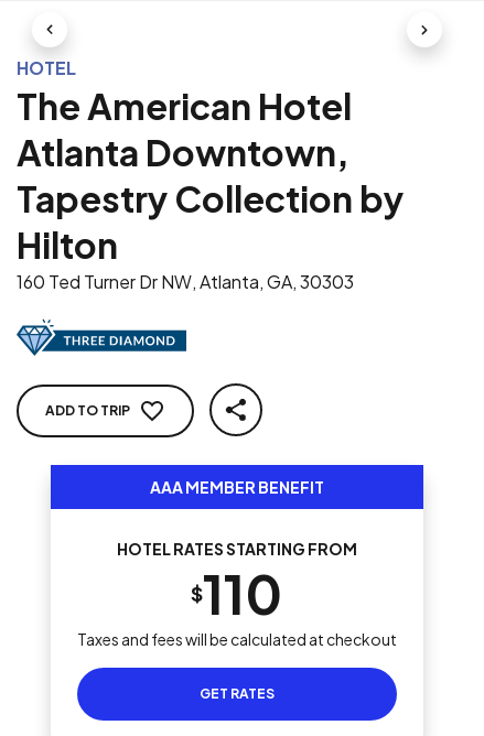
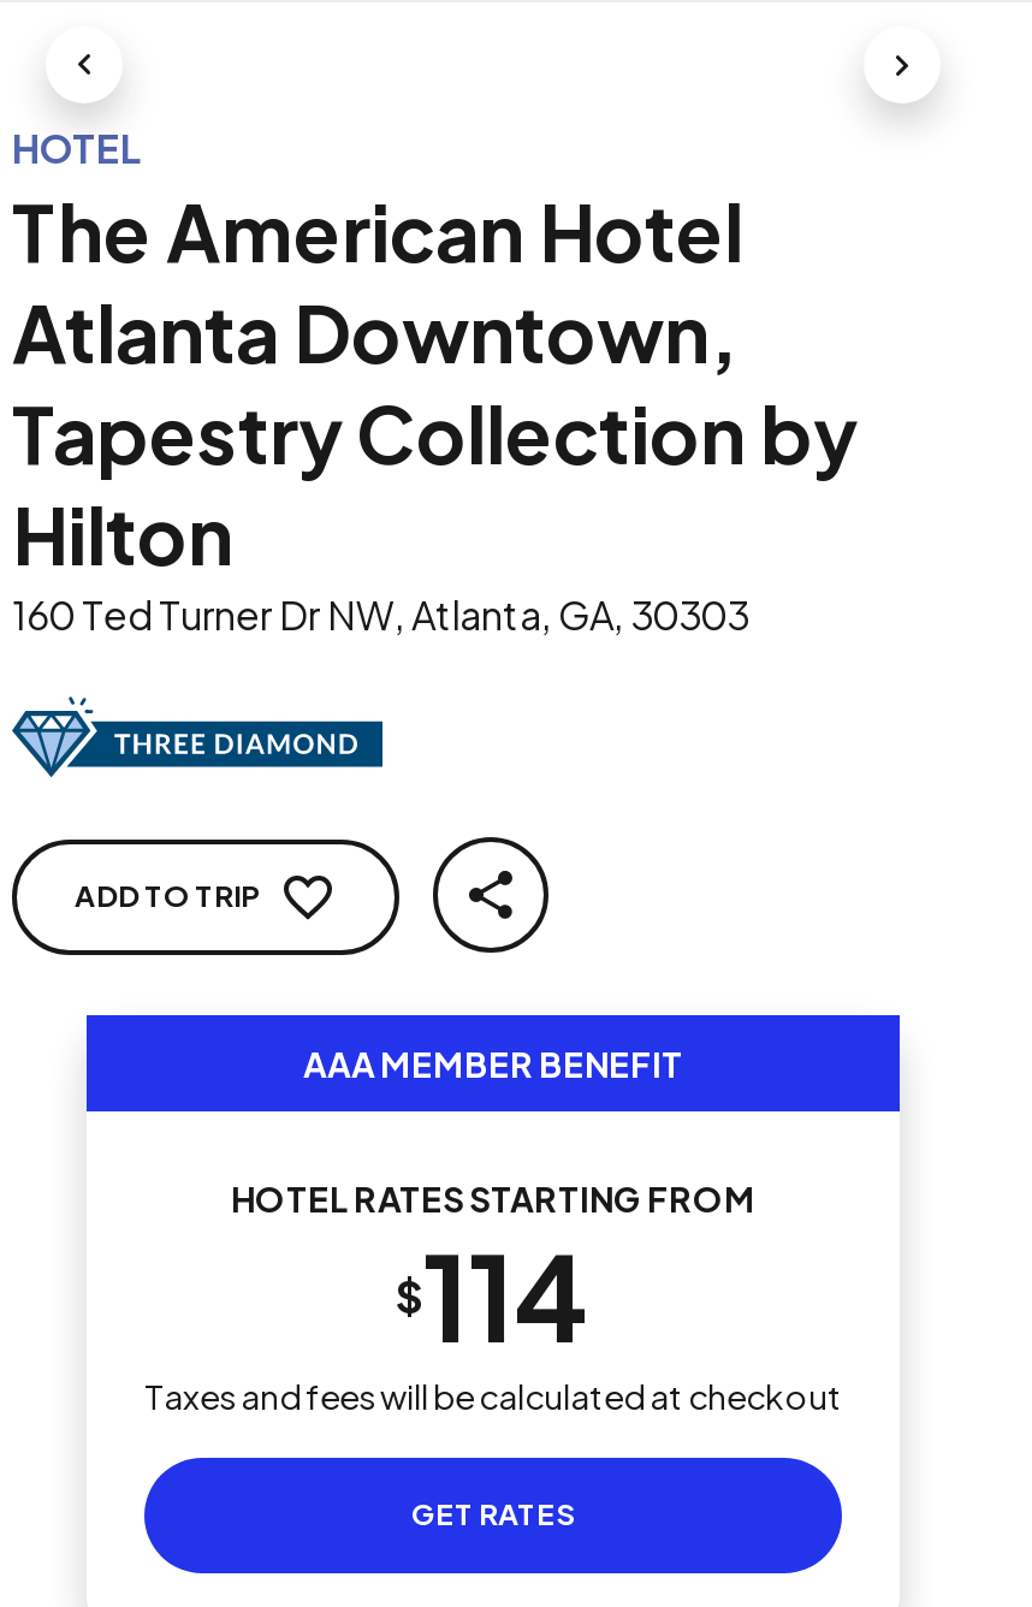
- $110
+ $114
